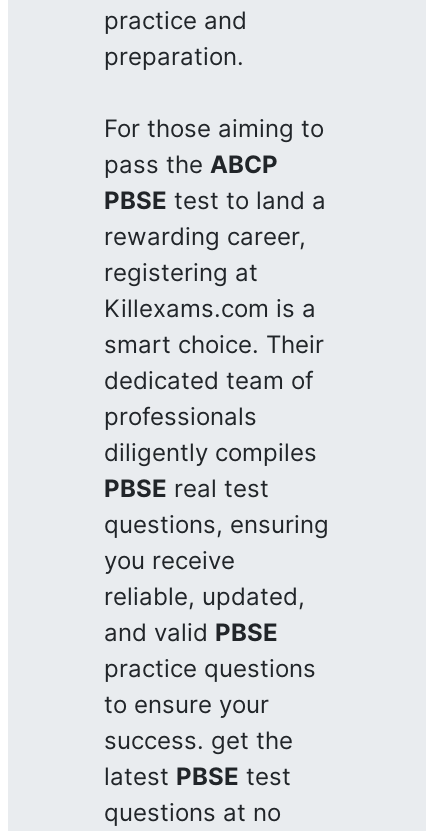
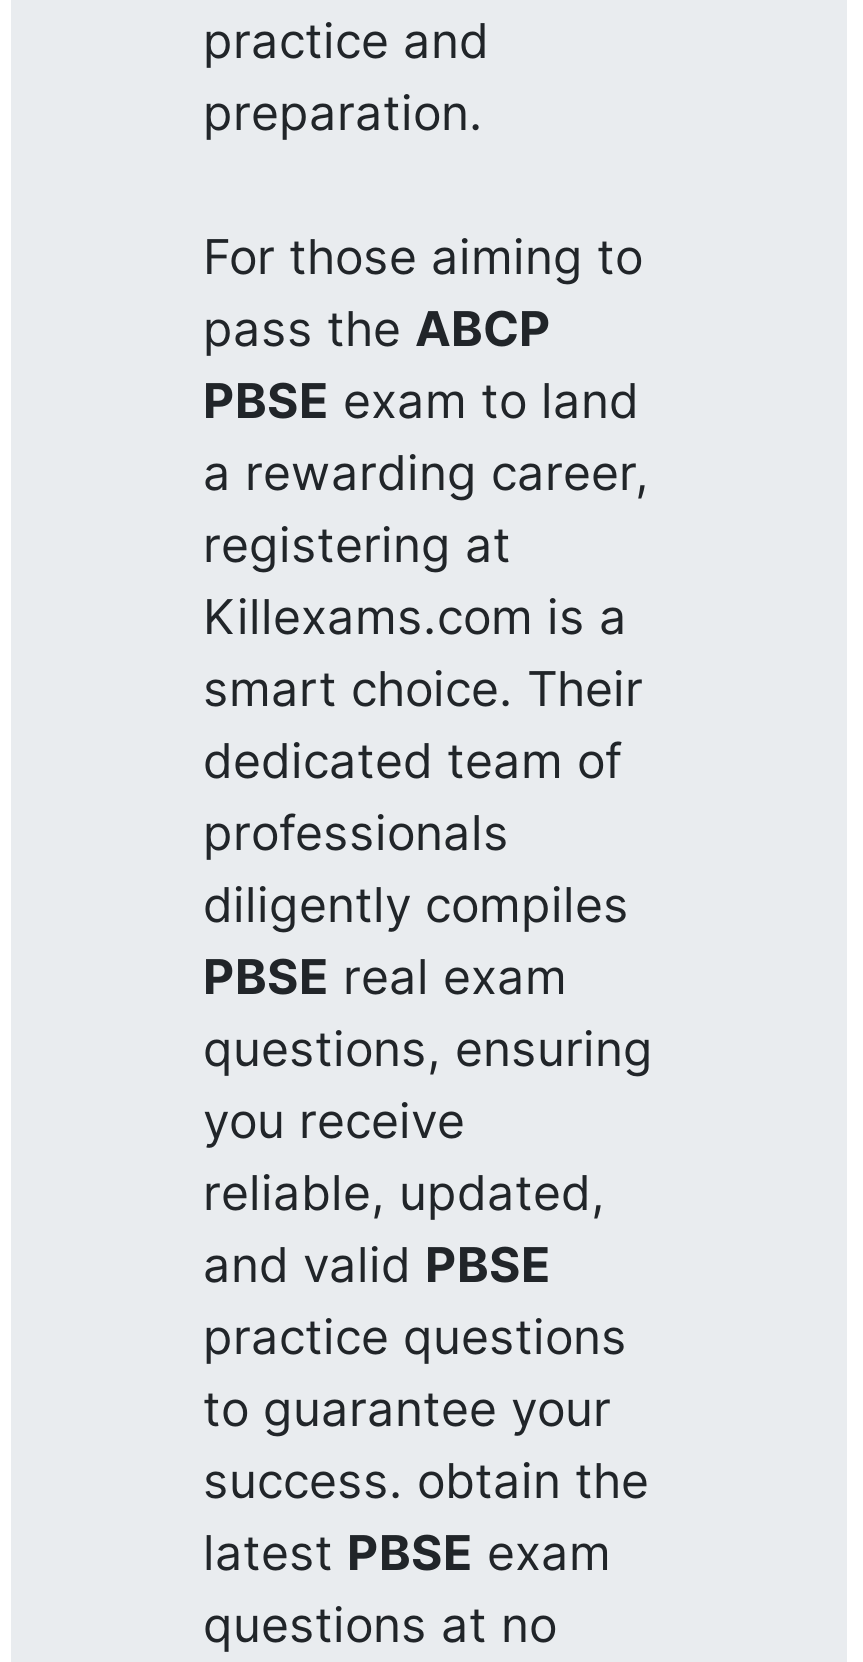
- PBSE test to land a
- rewarding career,
+ PBSE exam to land
+ a rewarding career,

- PBSE real test
+ PBSE real exam

- to ensure your
+ to guarantee your

- success. get the
+ success. obtain the

- latest PBSE test
+ latest PBSE exam
